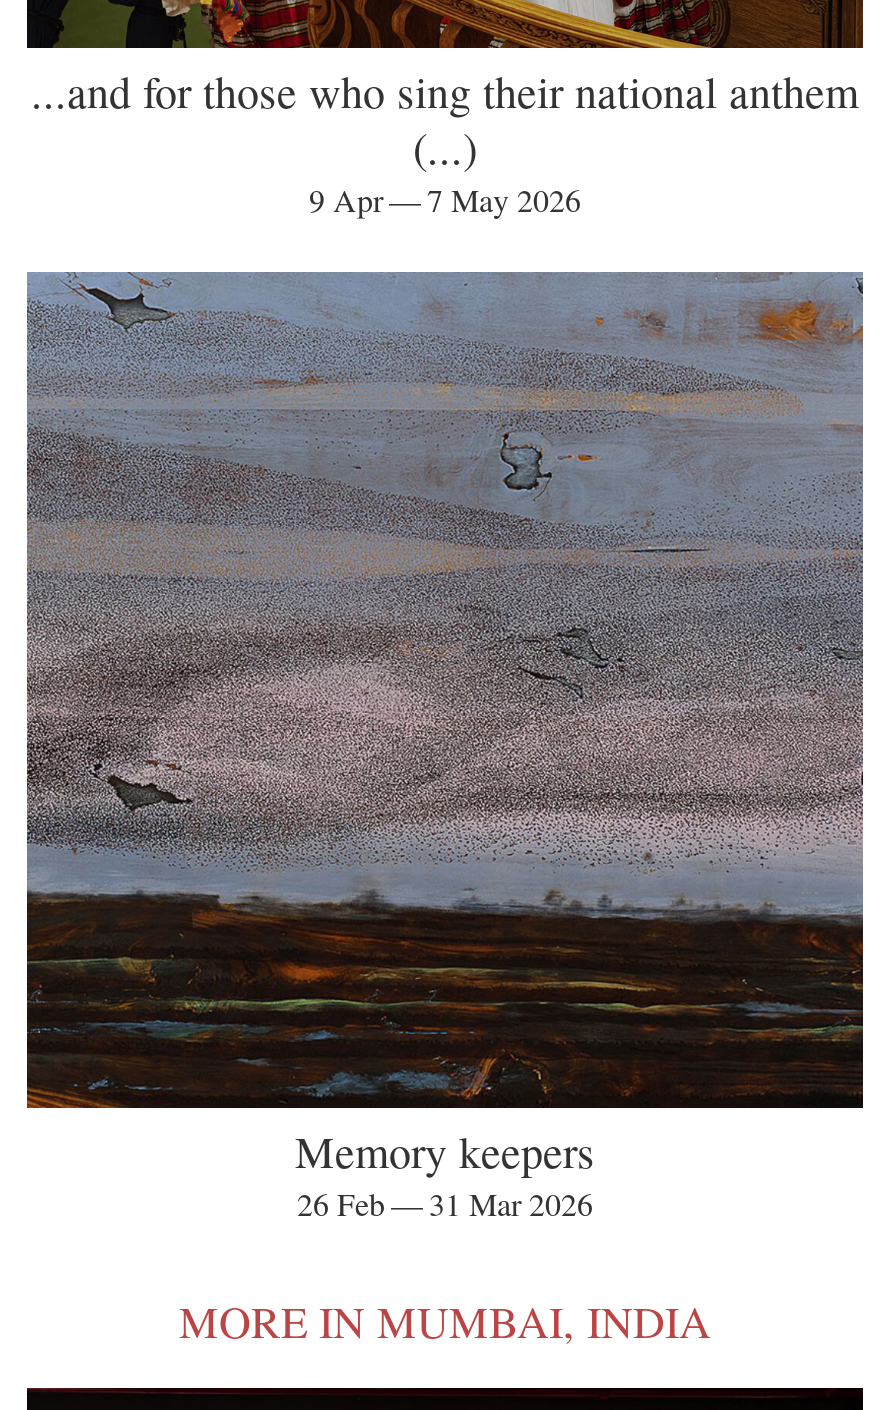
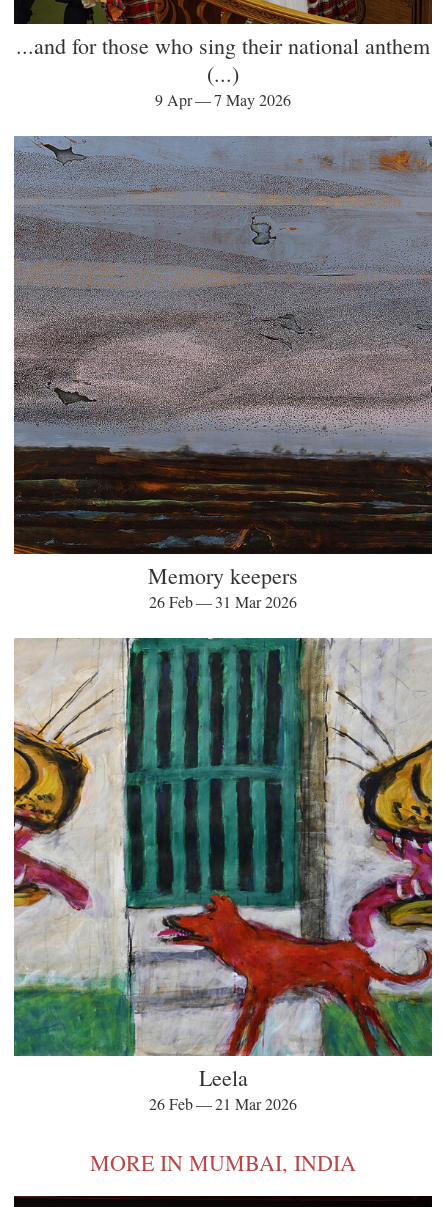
+ [image]
+ Leela
+ 26 Feb — 21 Mar 2026
